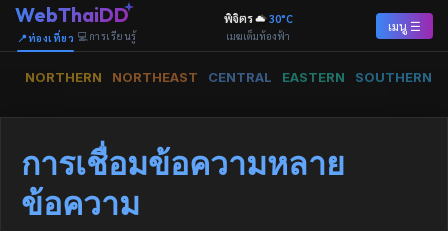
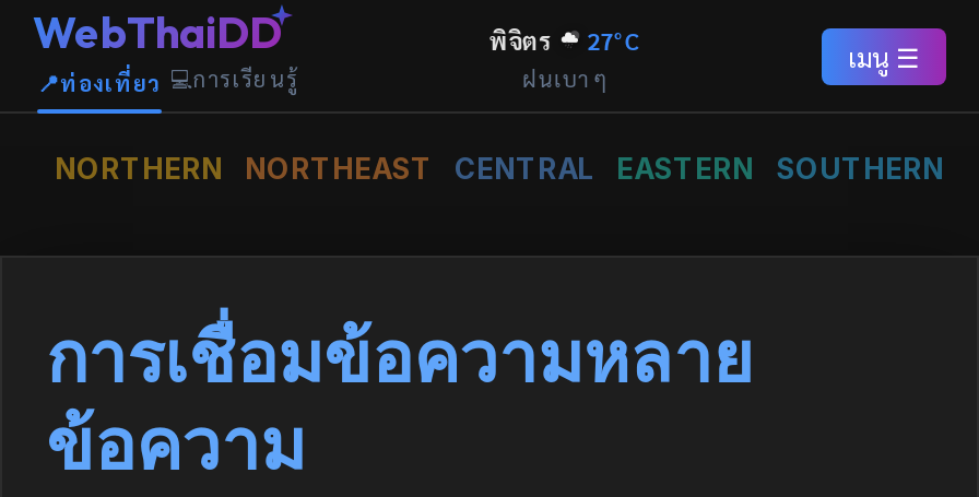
- 30°C
- เมฆเต็มท้องฟ้า
+ 27°C
+ ฝนเบา ๆ
